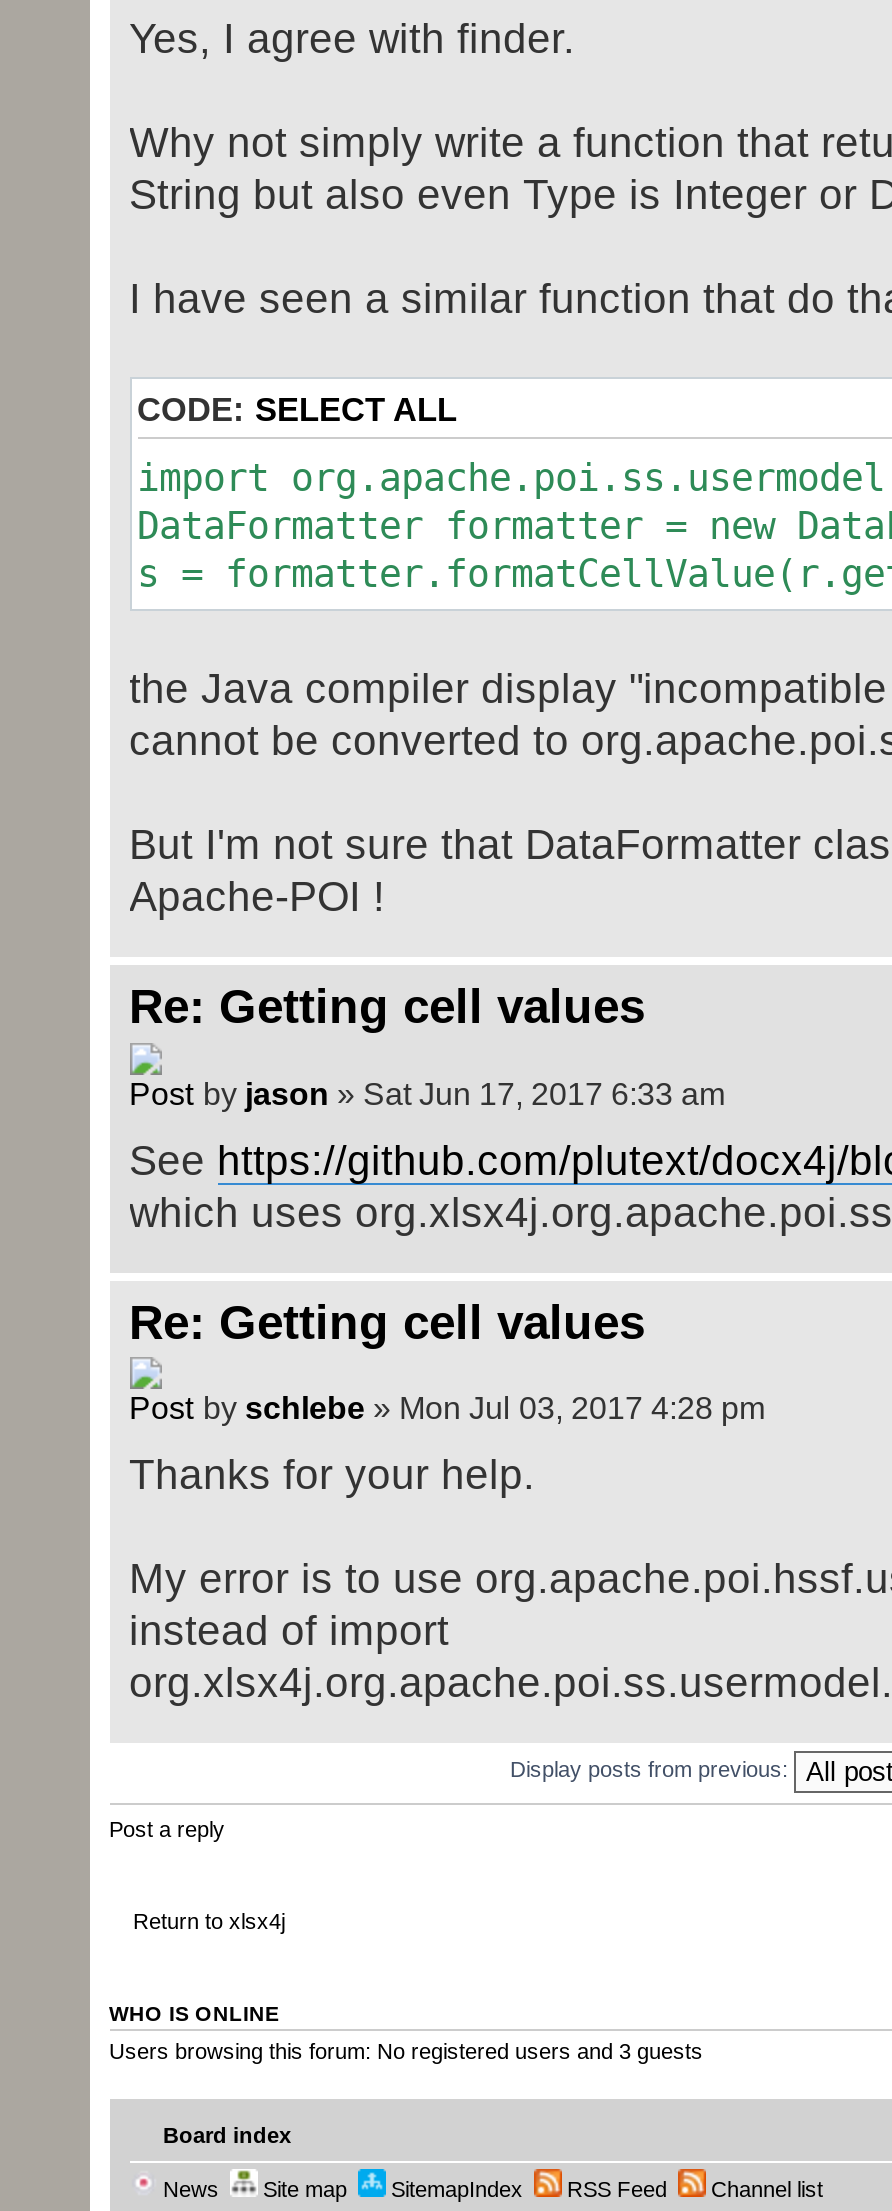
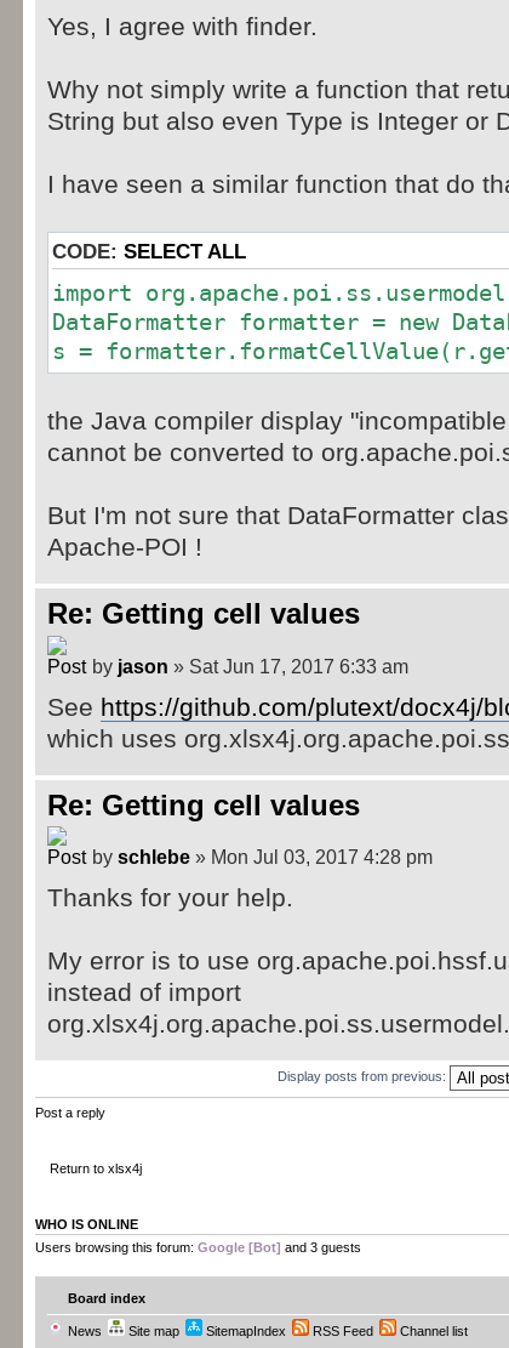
- Users browsing this forum: No registered users and 3 guests
+ Users browsing this forum: Google [Bot] and 3 guests
